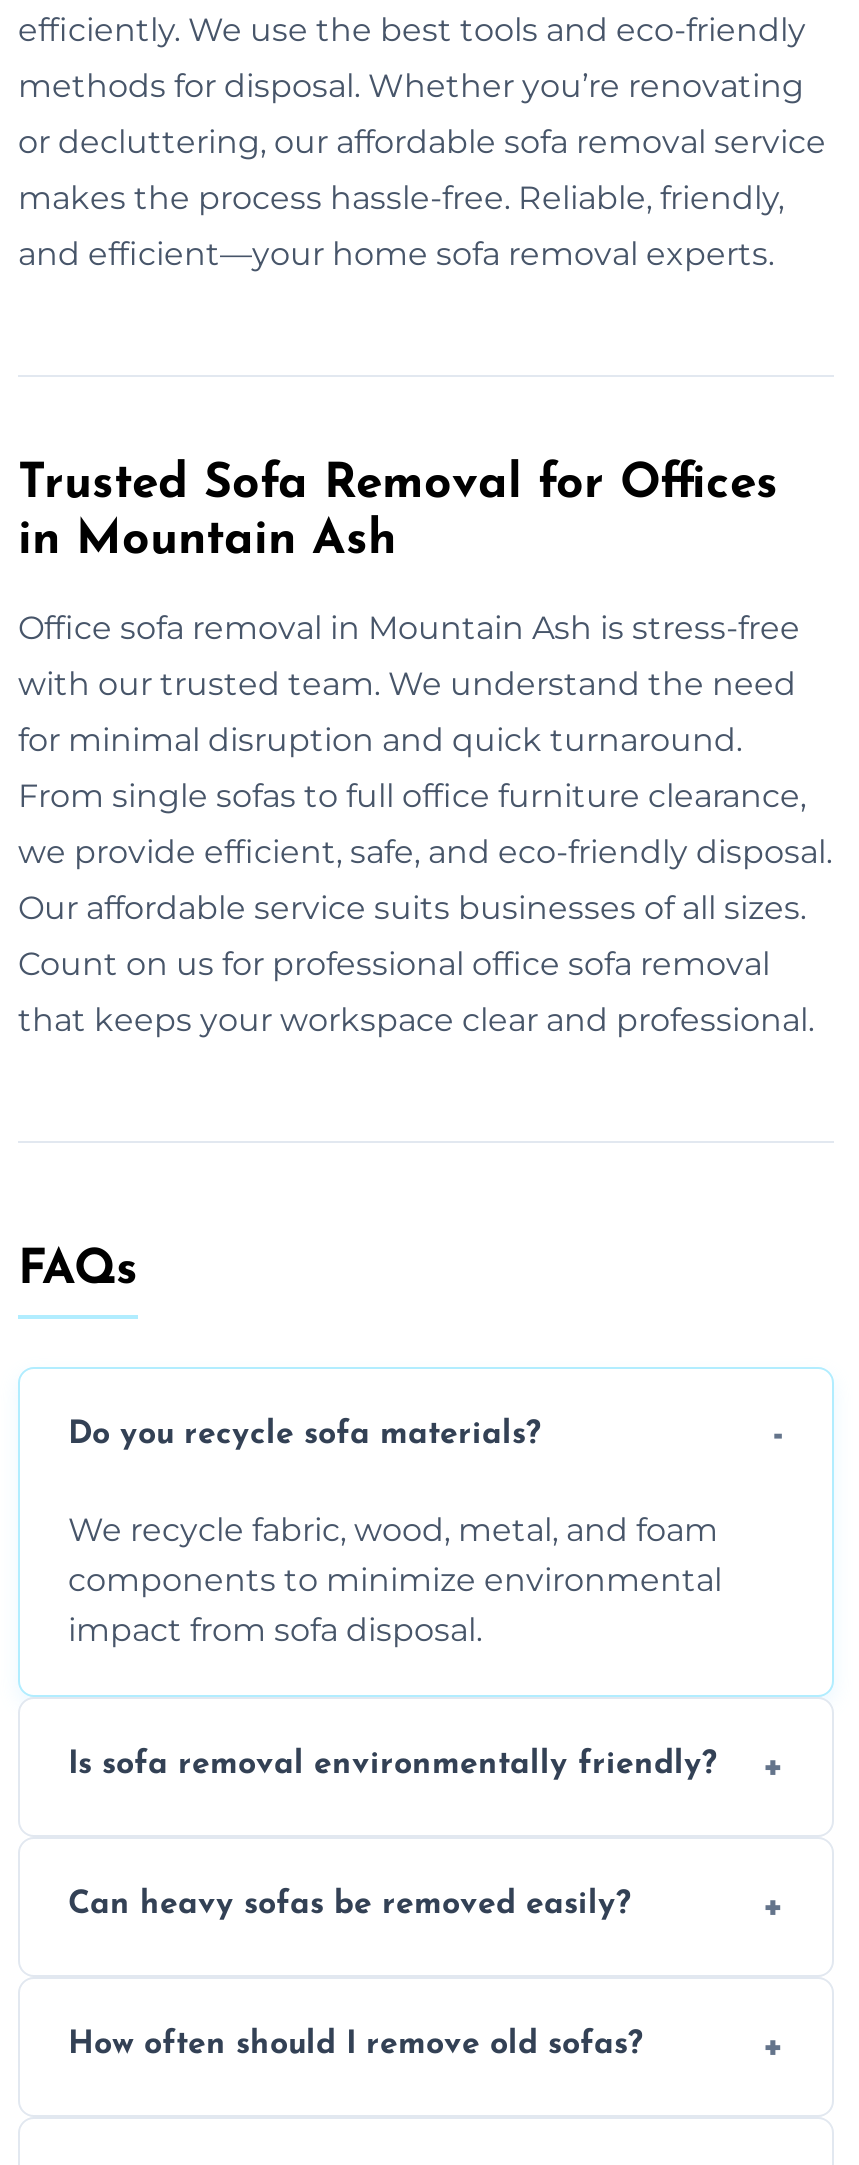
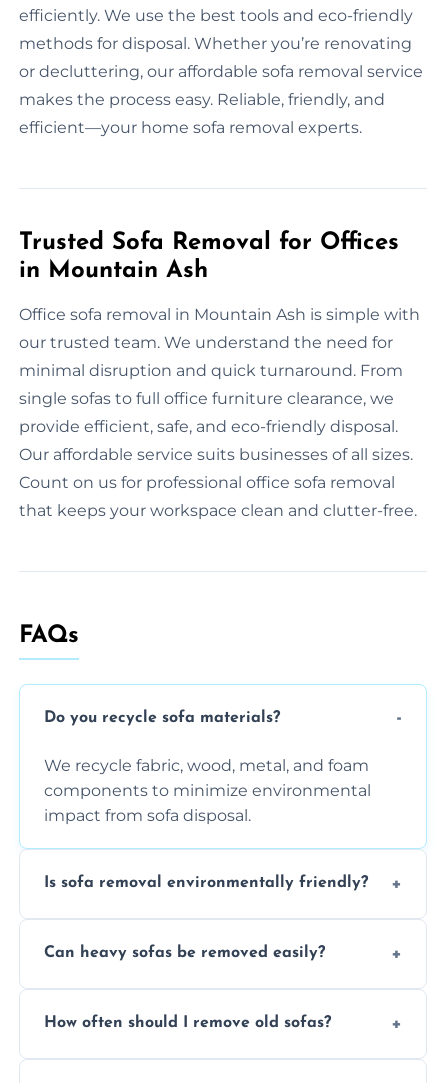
- makes the process hassle-free. Reliable, friendly,
+ makes the process easy. Reliable, friendly, and

- and efficient—your home sofa removal experts.
+ efficient—your home sofa removal experts.

- Office sofa removal in Mountain Ash is stress-free
+ Office sofa removal in Mountain Ash is simple with

- with our trusted team. We understand the need
+ our trusted team. We understand the need for

- for minimal disruption and quick turnaround.
+ minimal disruption and quick turnaround. From

- From single sofas to full office furniture clearance,
+ single sofas to full office furniture clearance, we

- we provide efficient, safe, and eco-friendly disposal.
+ provide efficient, safe, and eco-friendly disposal.

- that keeps your workspace clear and professional.
+ that keeps your workspace clean and clutter-free.
